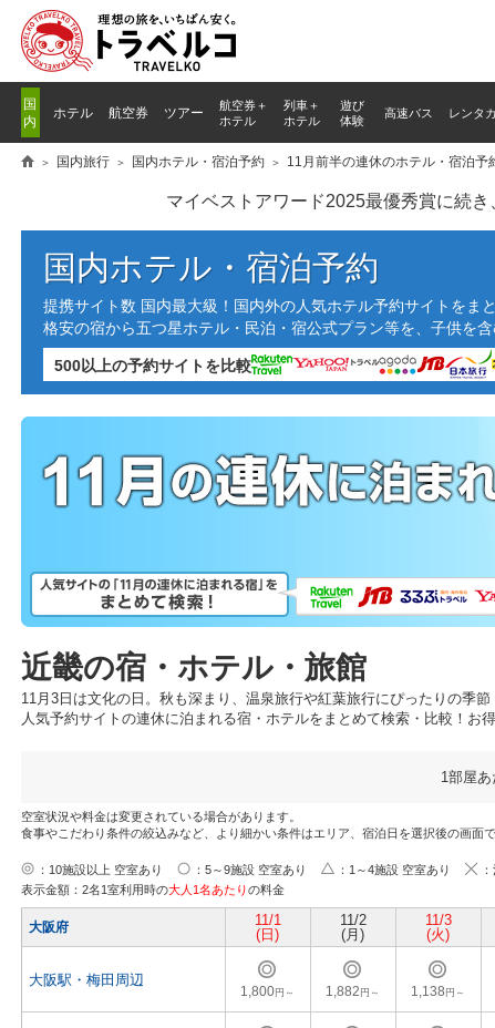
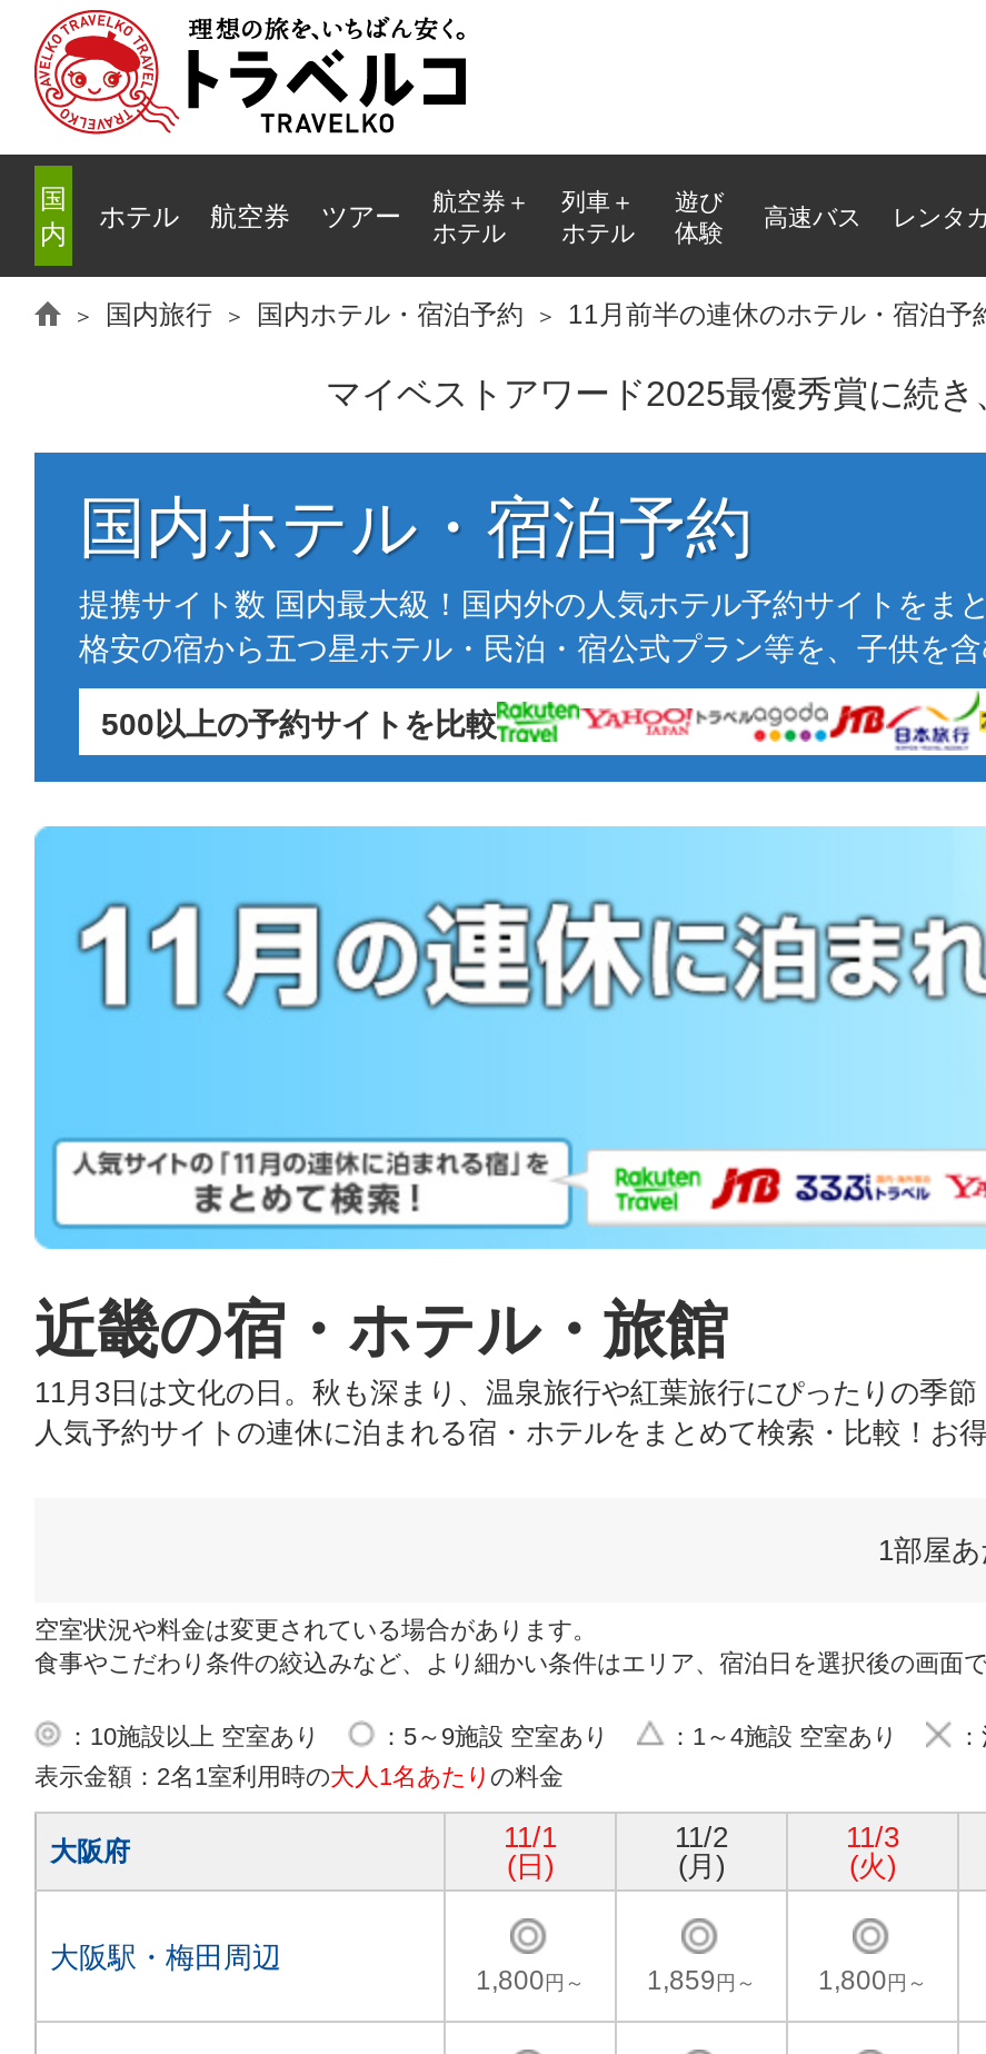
- 1,882円～
+ 1,859円～

- 1,138円～
+ 1,800円～
